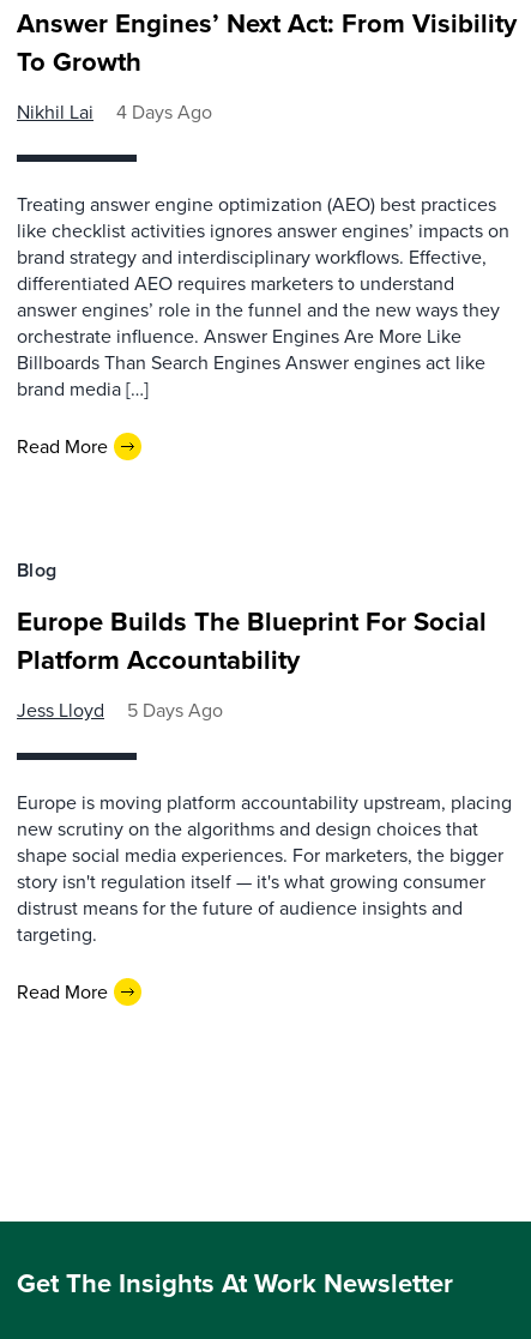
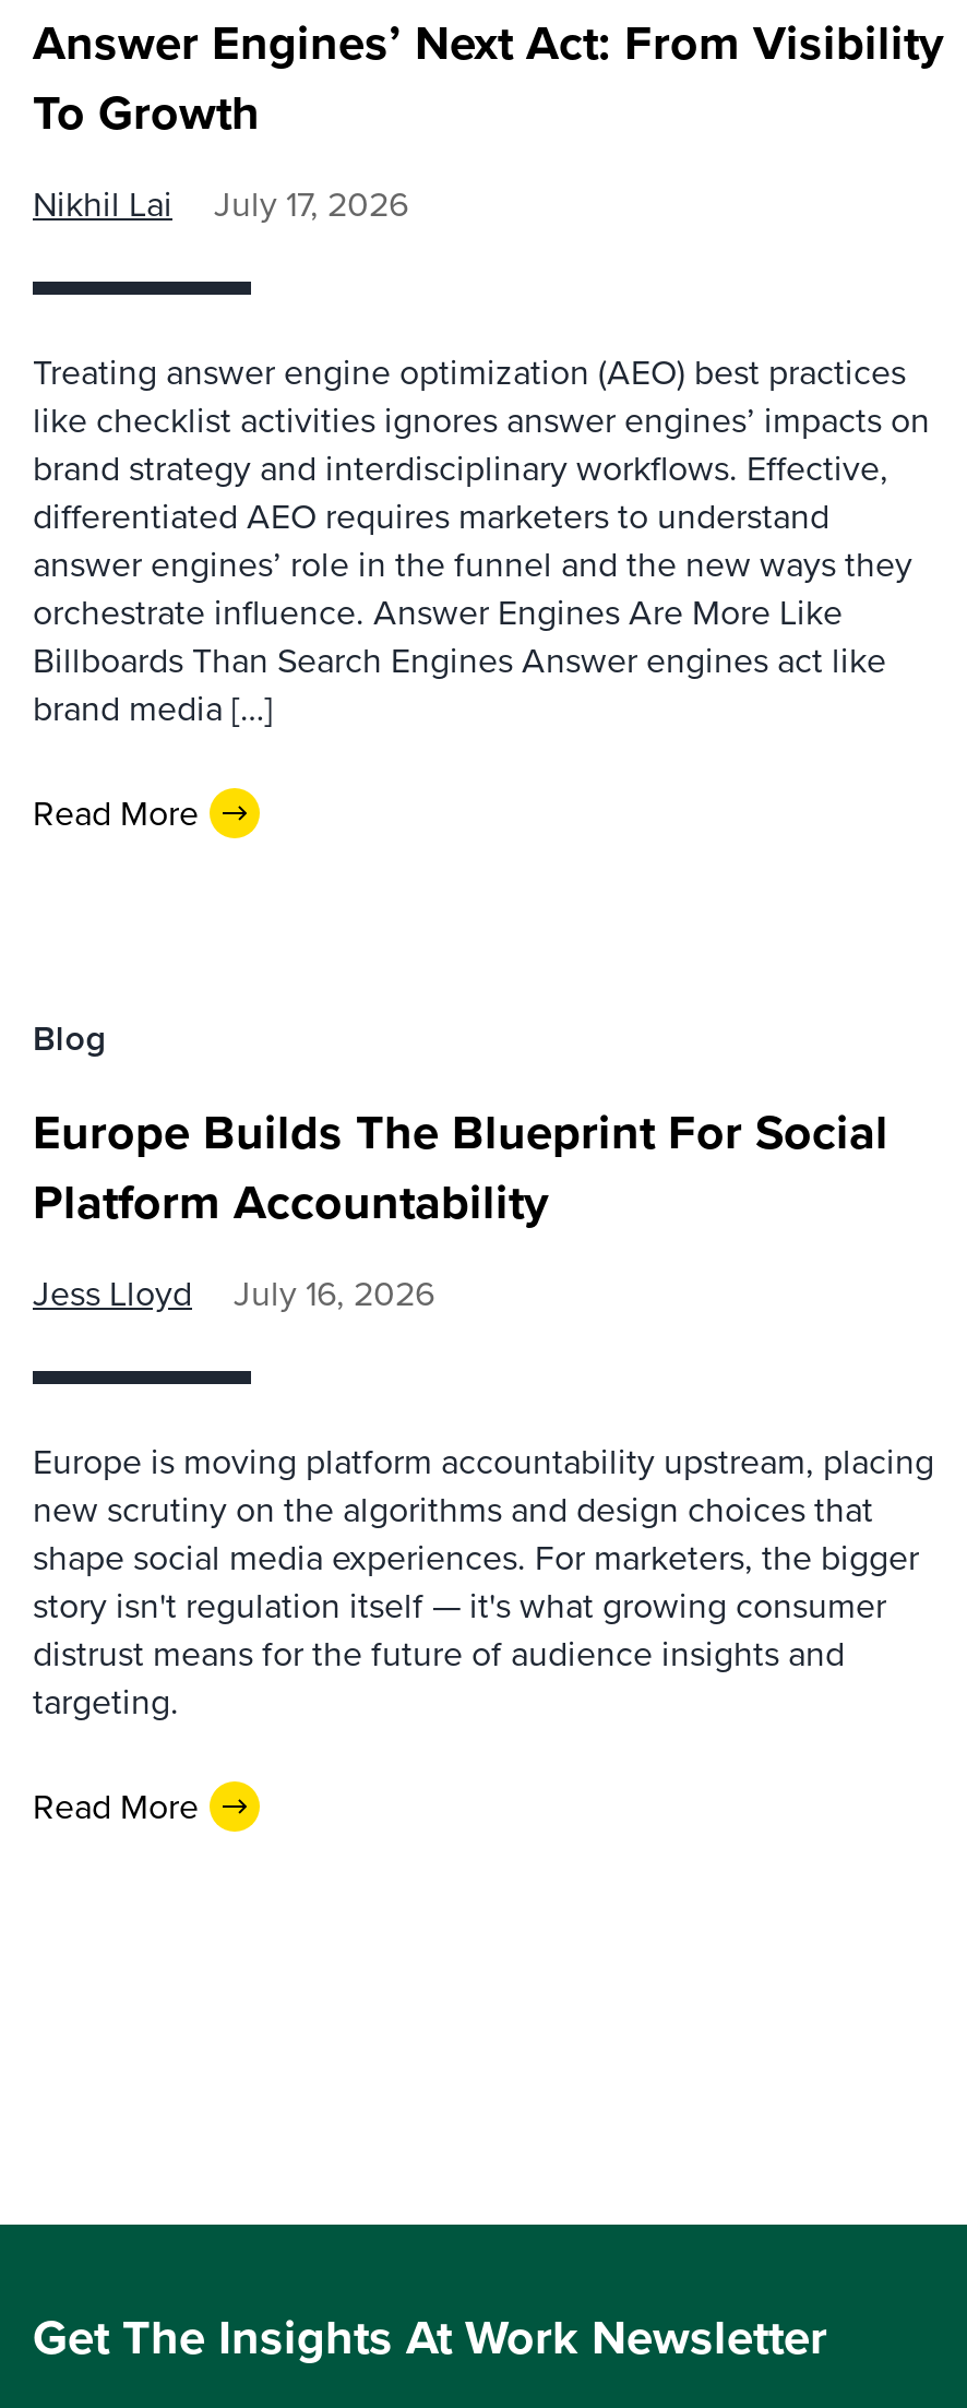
- Nikhil Lai 4 Days Ago
+ Nikhil Lai July 17, 2026

- Jess Lloyd 5 Days Ago
+ Jess Lloyd July 16, 2026
